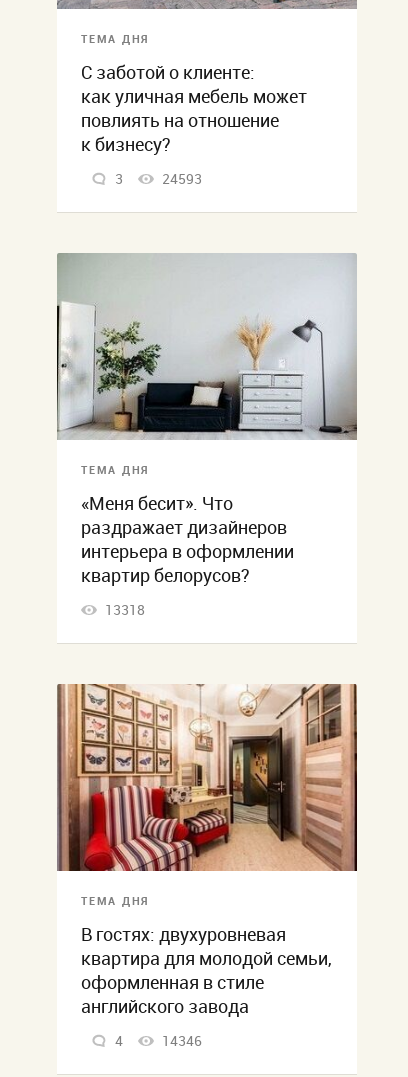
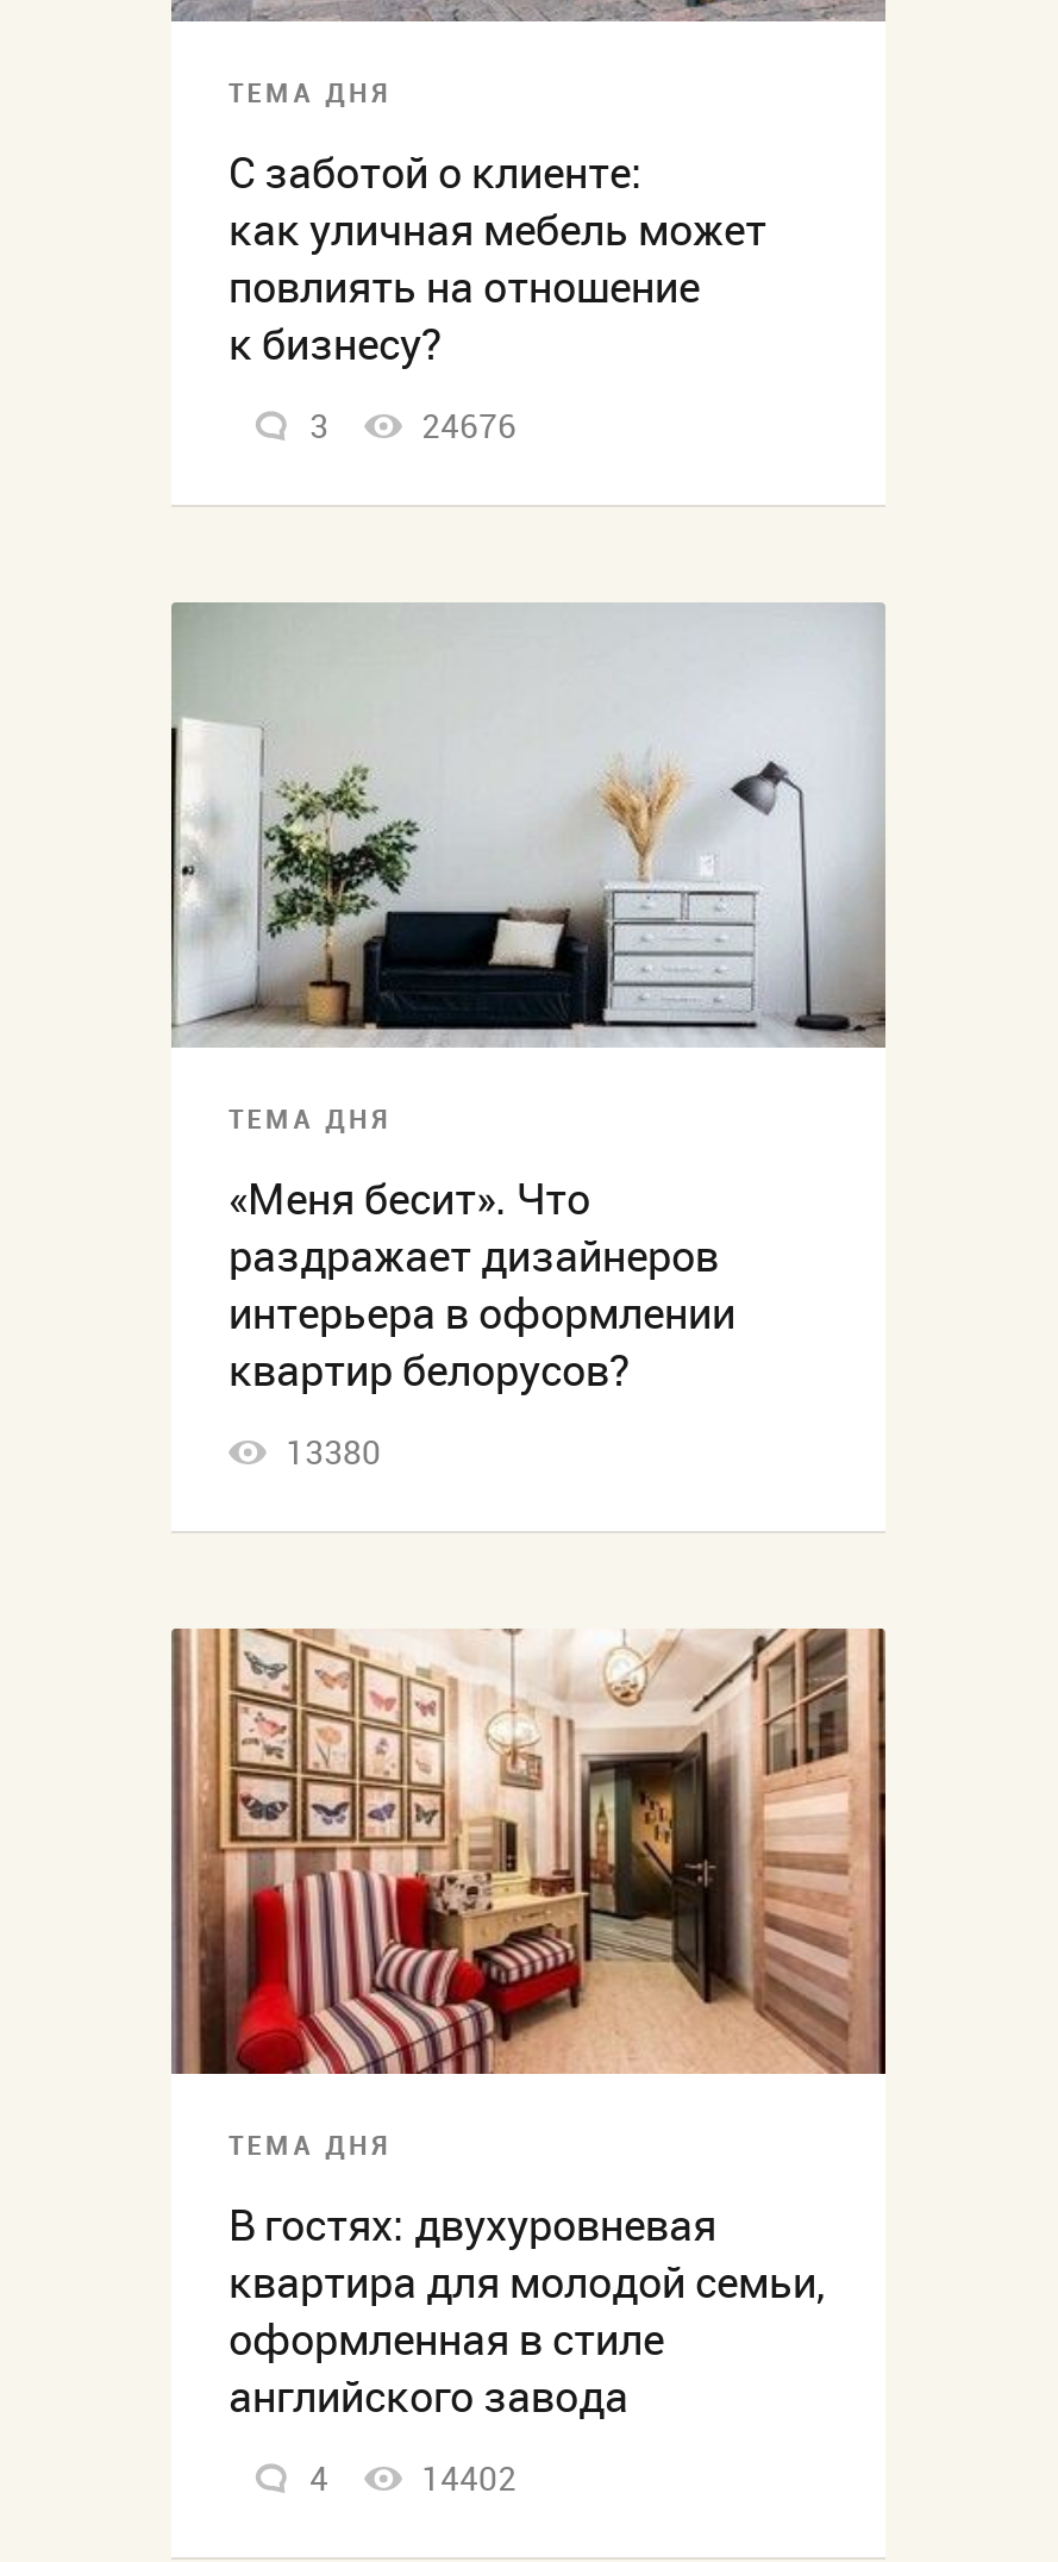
- 24593
+ 24676

- 13318
+ 13380

- 14346
+ 14402
